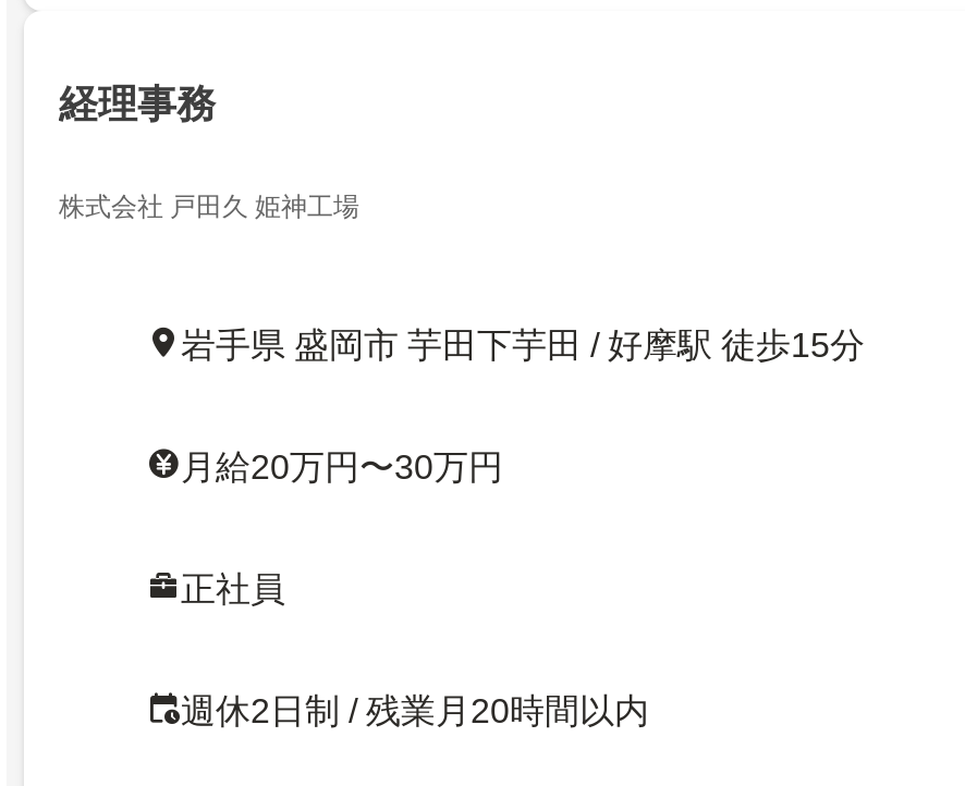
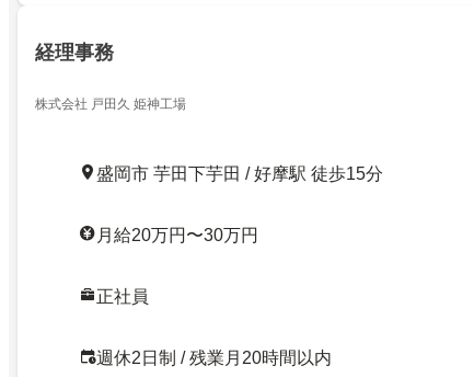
- 岩手県 盛岡市 芋田下芋田 / 好摩駅 徒歩15分
+ 盛岡市 芋田下芋田 / 好摩駅 徒歩15分
